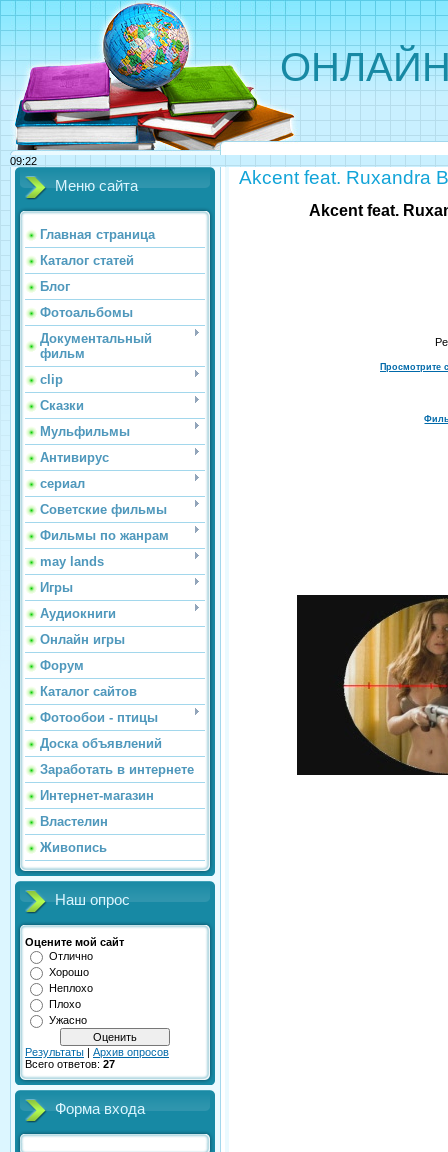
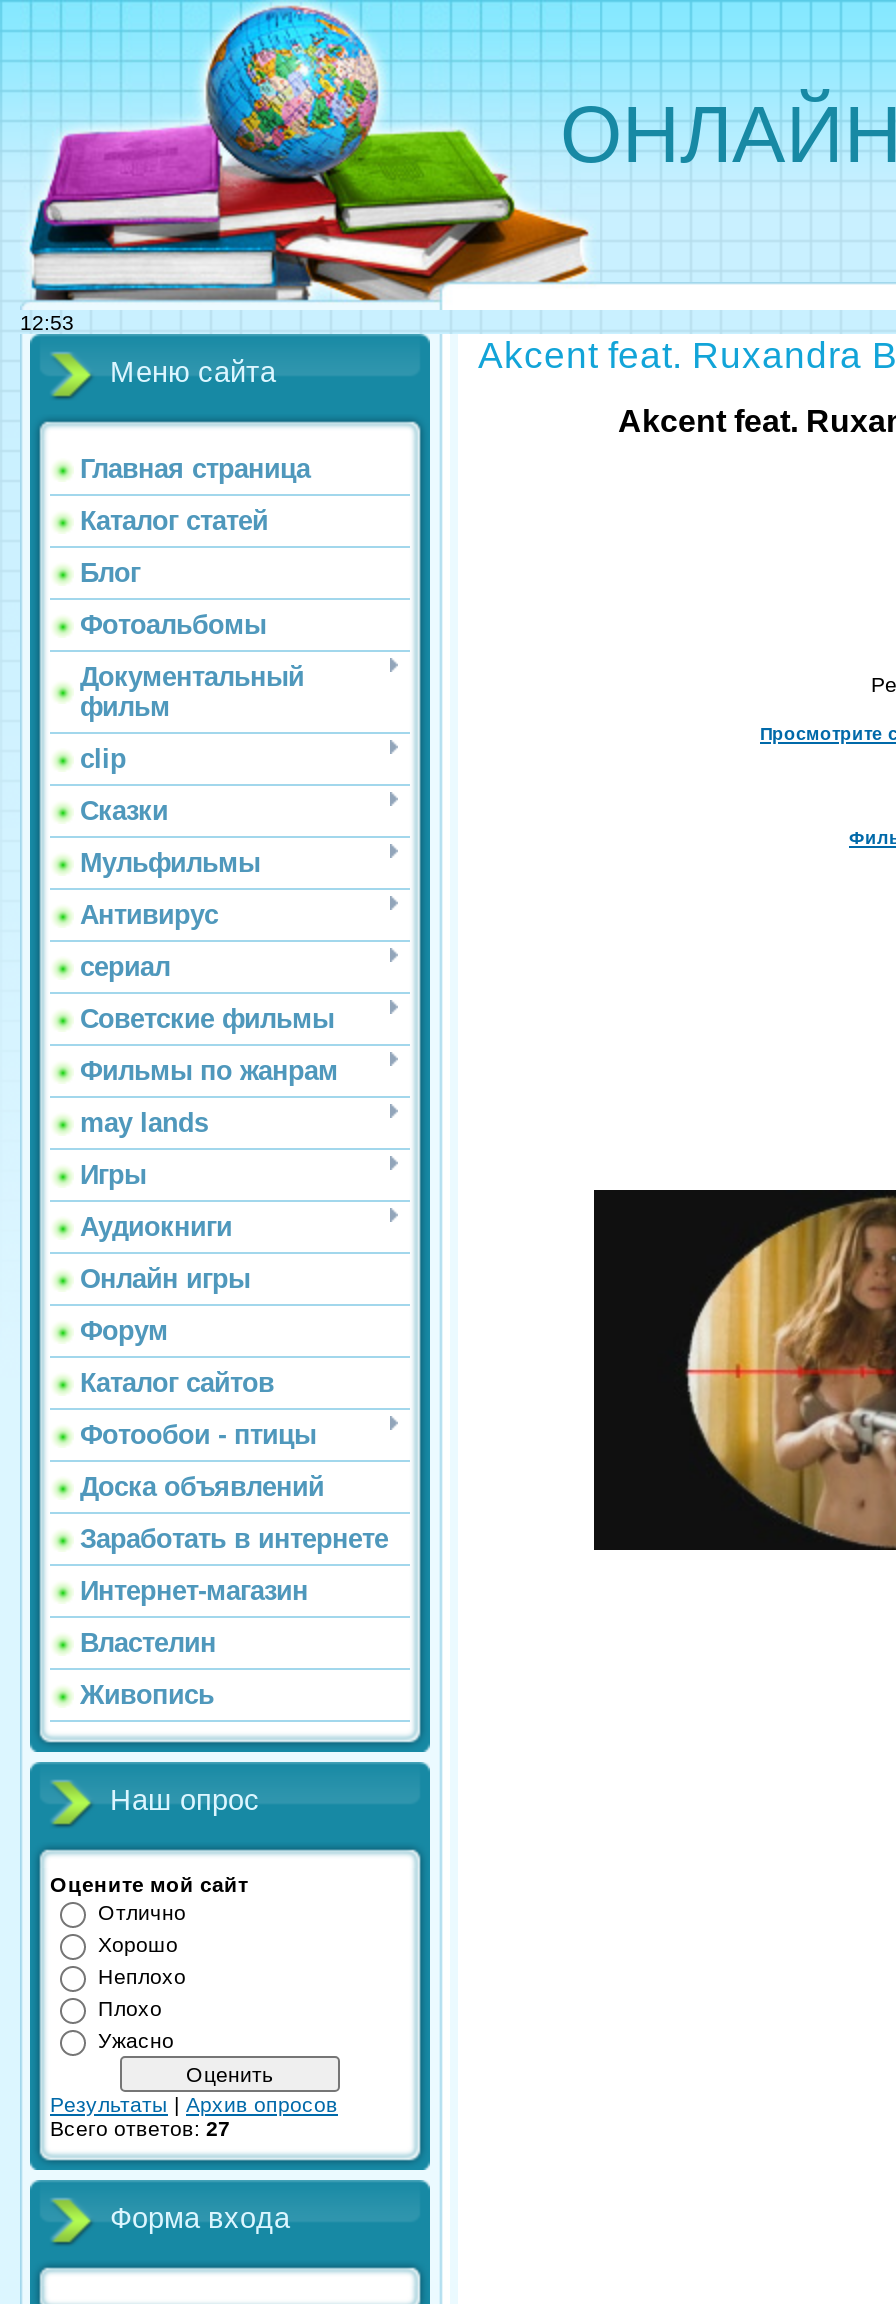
- 09:22
+ 12:53
